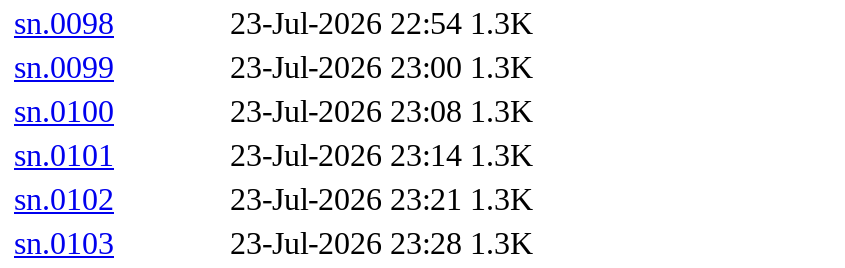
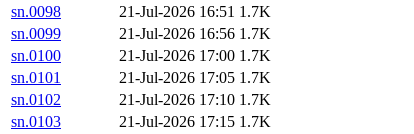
- 23-Jul-2026 22:54 1.3K
+ 21-Jul-2026 16:51 1.7K

- 23-Jul-2026 23:00 1.3K
+ 21-Jul-2026 16:56 1.7K

- 23-Jul-2026 23:08 1.3K
+ 21-Jul-2026 17:00 1.7K

- 23-Jul-2026 23:14 1.3K
+ 21-Jul-2026 17:05 1.7K

- 23-Jul-2026 23:21 1.3K
+ 21-Jul-2026 17:10 1.7K

- 23-Jul-2026 23:28 1.3K
+ 21-Jul-2026 17:15 1.7K
